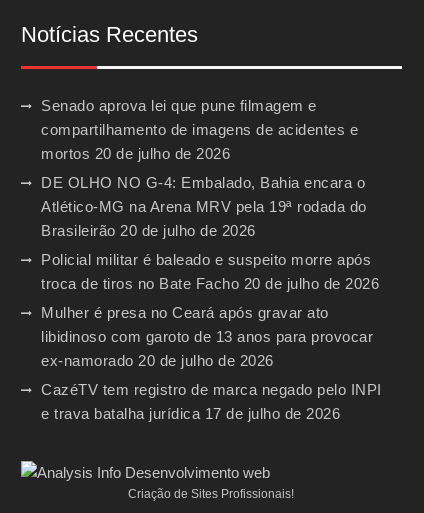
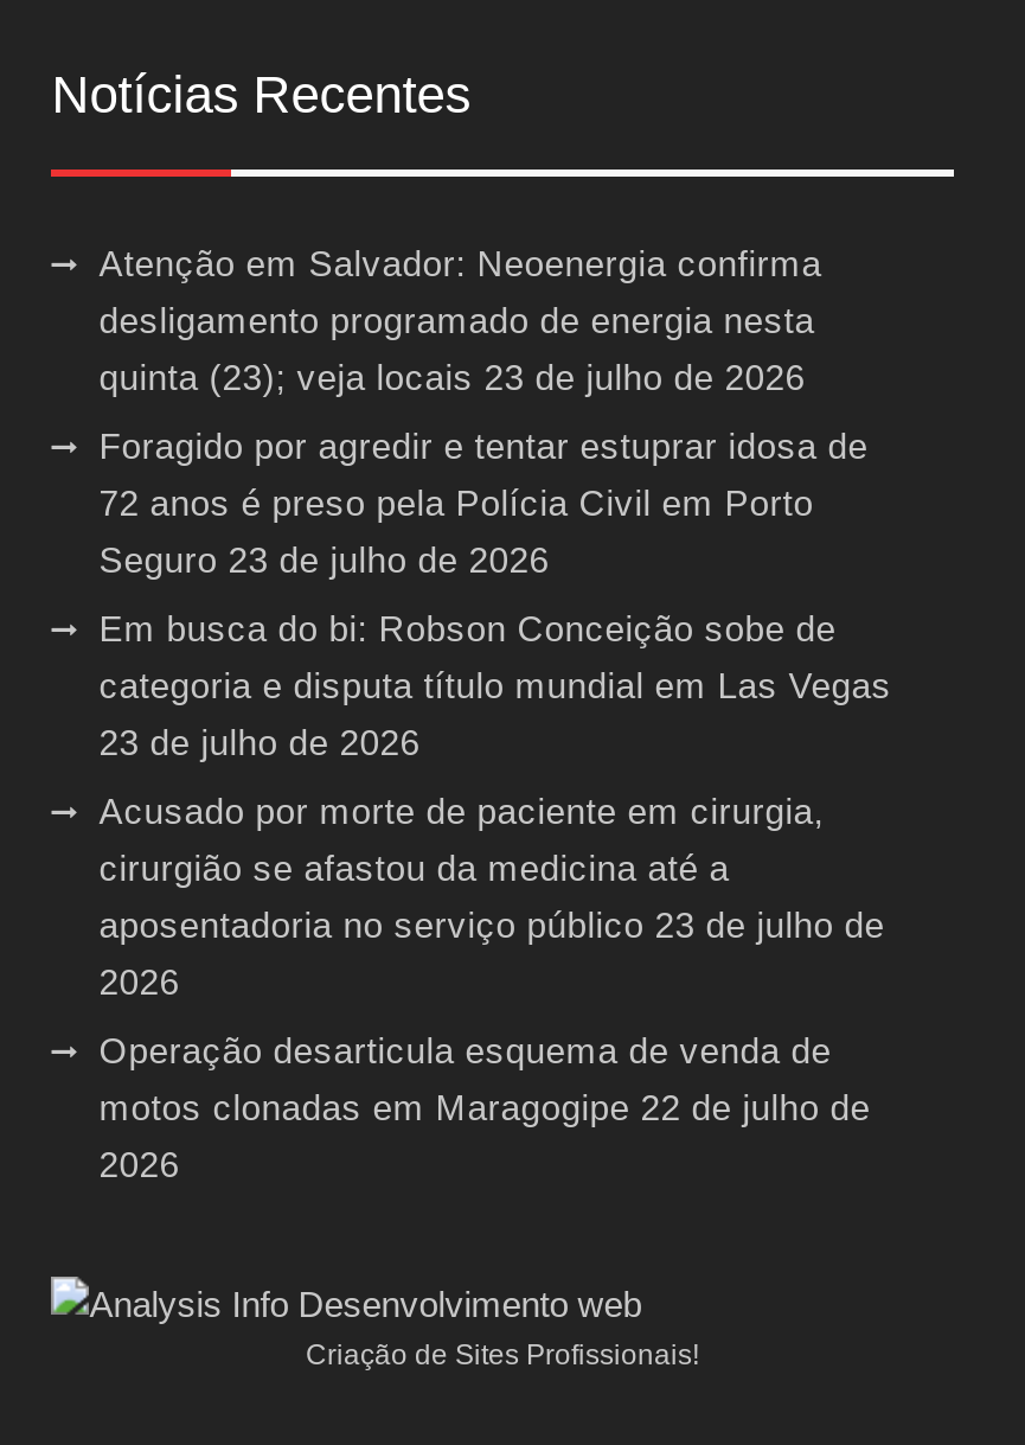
- Senado aprova lei que pune filmagem e
- compartilhamento de imagens de acidentes e
- mortos 20 de julho de 2026
+ Atenção em Salvador: Neoenergia confirma
+ desligamento programado de energia nesta
+ quinta (23); veja locais 23 de julho de 2026

- DE OLHO NO G-4: Embalado, Bahia encara o
- Atlético-MG na Arena MRV pela 19ª rodada do
- Brasileirão 20 de julho de 2026
+ Foragido por agredir e tentar estuprar idosa de
+ 72 anos é preso pela Polícia Civil em Porto
+ Seguro 23 de julho de 2026

- Policial militar é baleado e suspeito morre após
- troca de tiros no Bate Facho 20 de julho de 2026
+ Em busca do bi: Robson Conceição sobe de
+ categoria e disputa título mundial em Las Vegas
+ 23 de julho de 2026

- Mulher é presa no Ceará após gravar ato
- libidinoso com garoto de 13 anos para provocar
- ex-namorado 20 de julho de 2026
+ Acusado por morte de paciente em cirurgia,
+ cirurgião se afastou da medicina até a
+ aposentadoria no serviço público 23 de julho de
+ 2026

- CazéTV tem registro de marca negado pelo INPI
- e trava batalha jurídica 17 de julho de 2026
+ Operação desarticula esquema de venda de
+ motos clonadas em Maragogipe 22 de julho de
+ 2026
